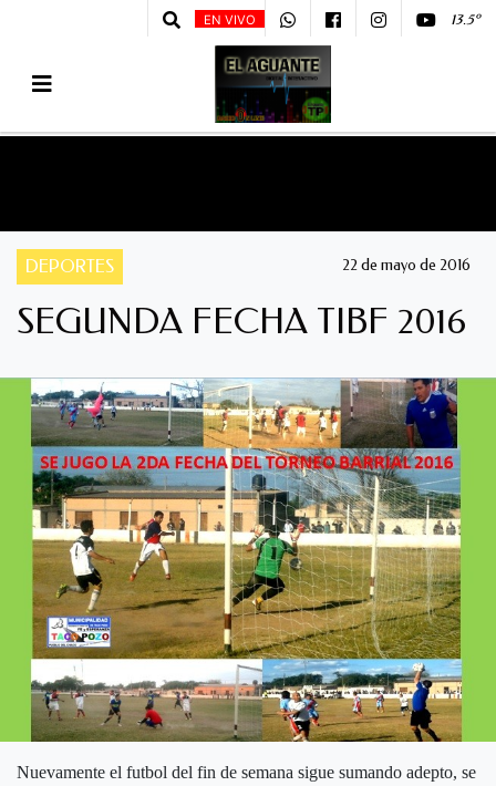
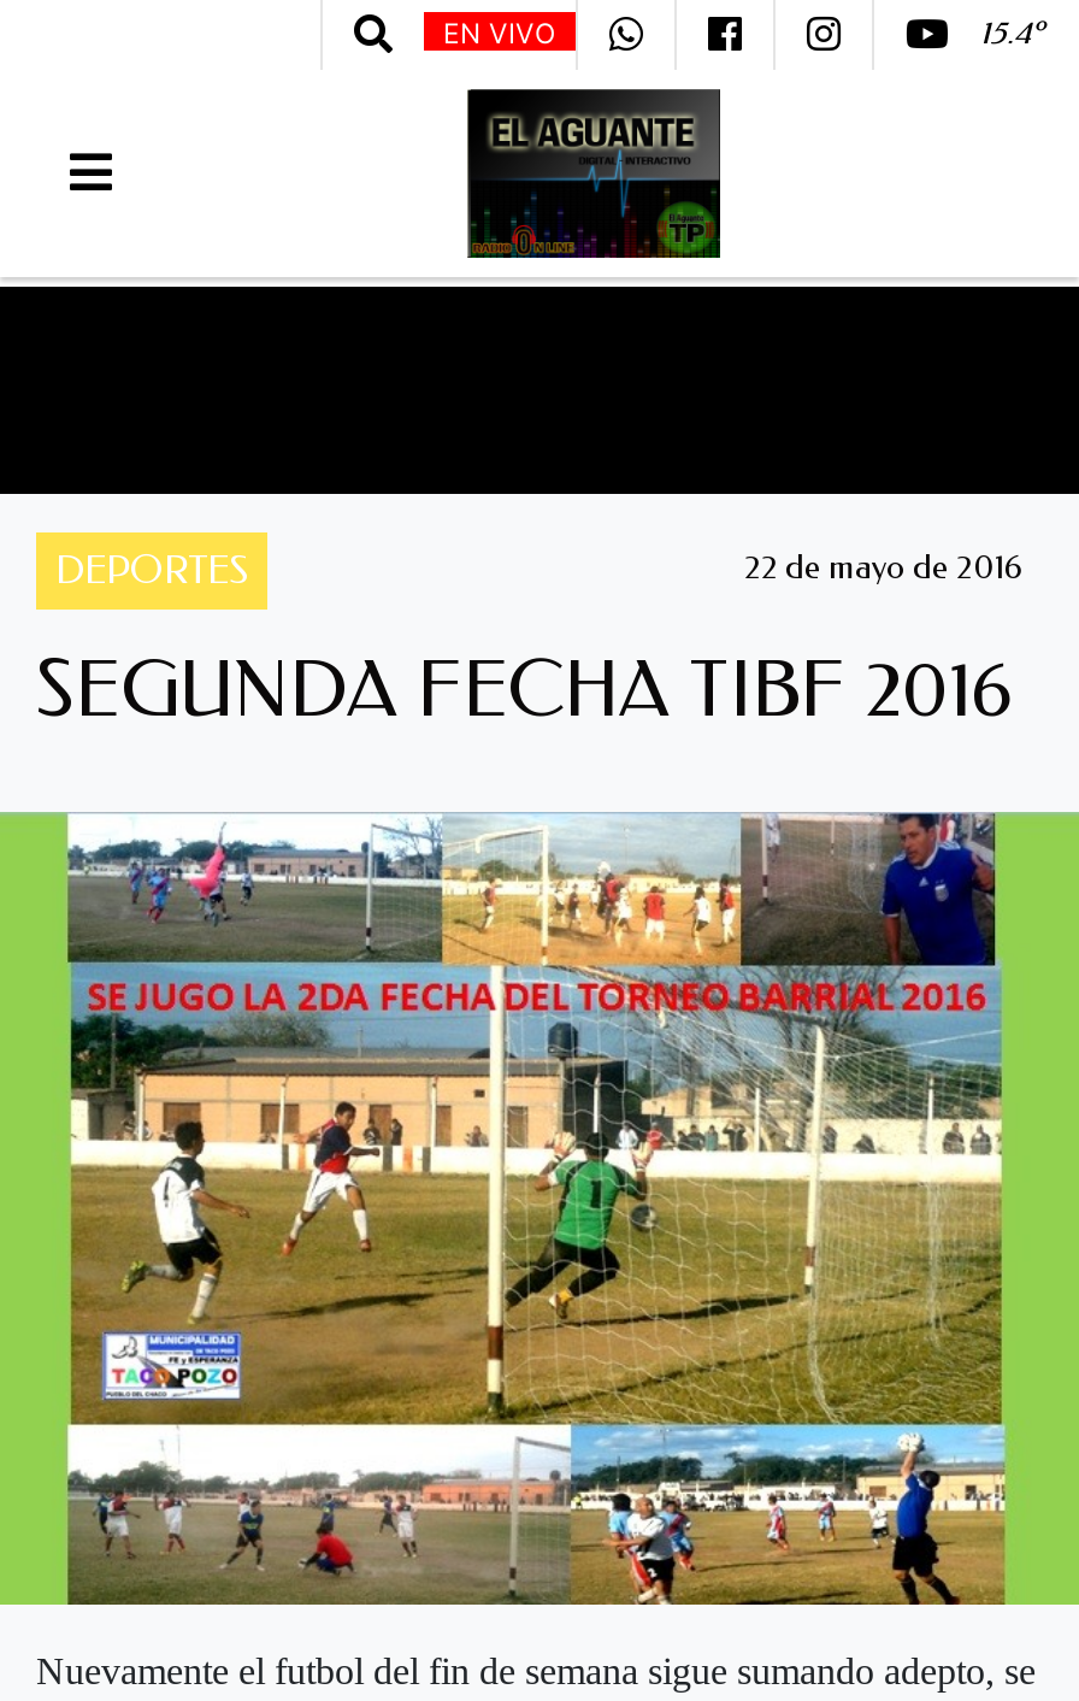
- 13.5º
+ 15.4º
